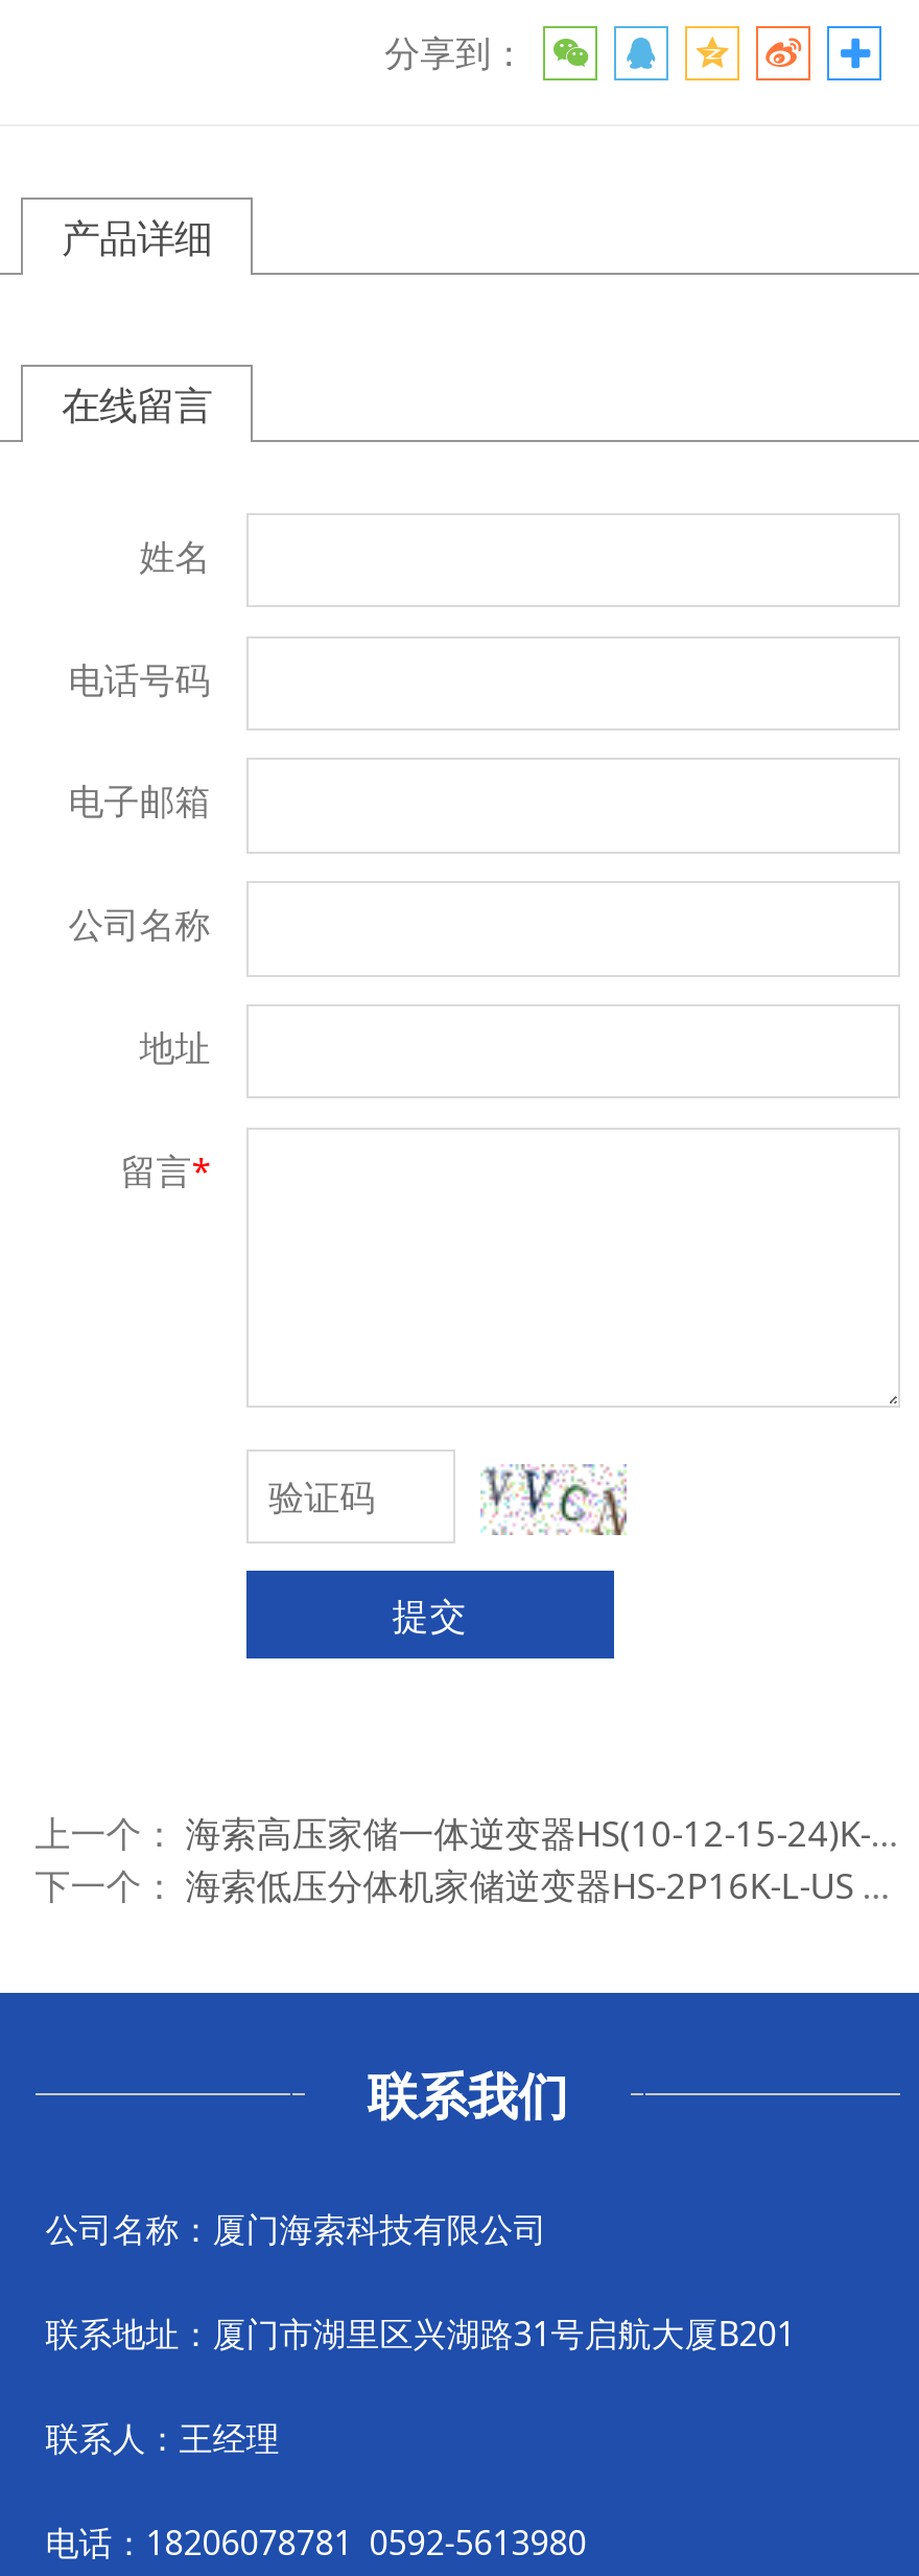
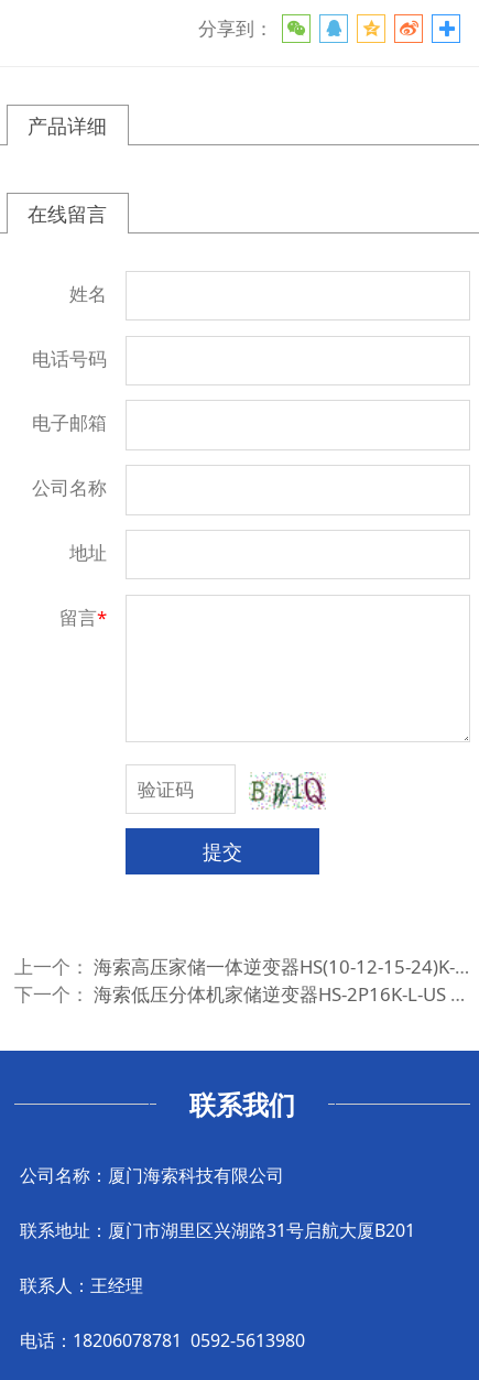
- [image]
+ [image]
